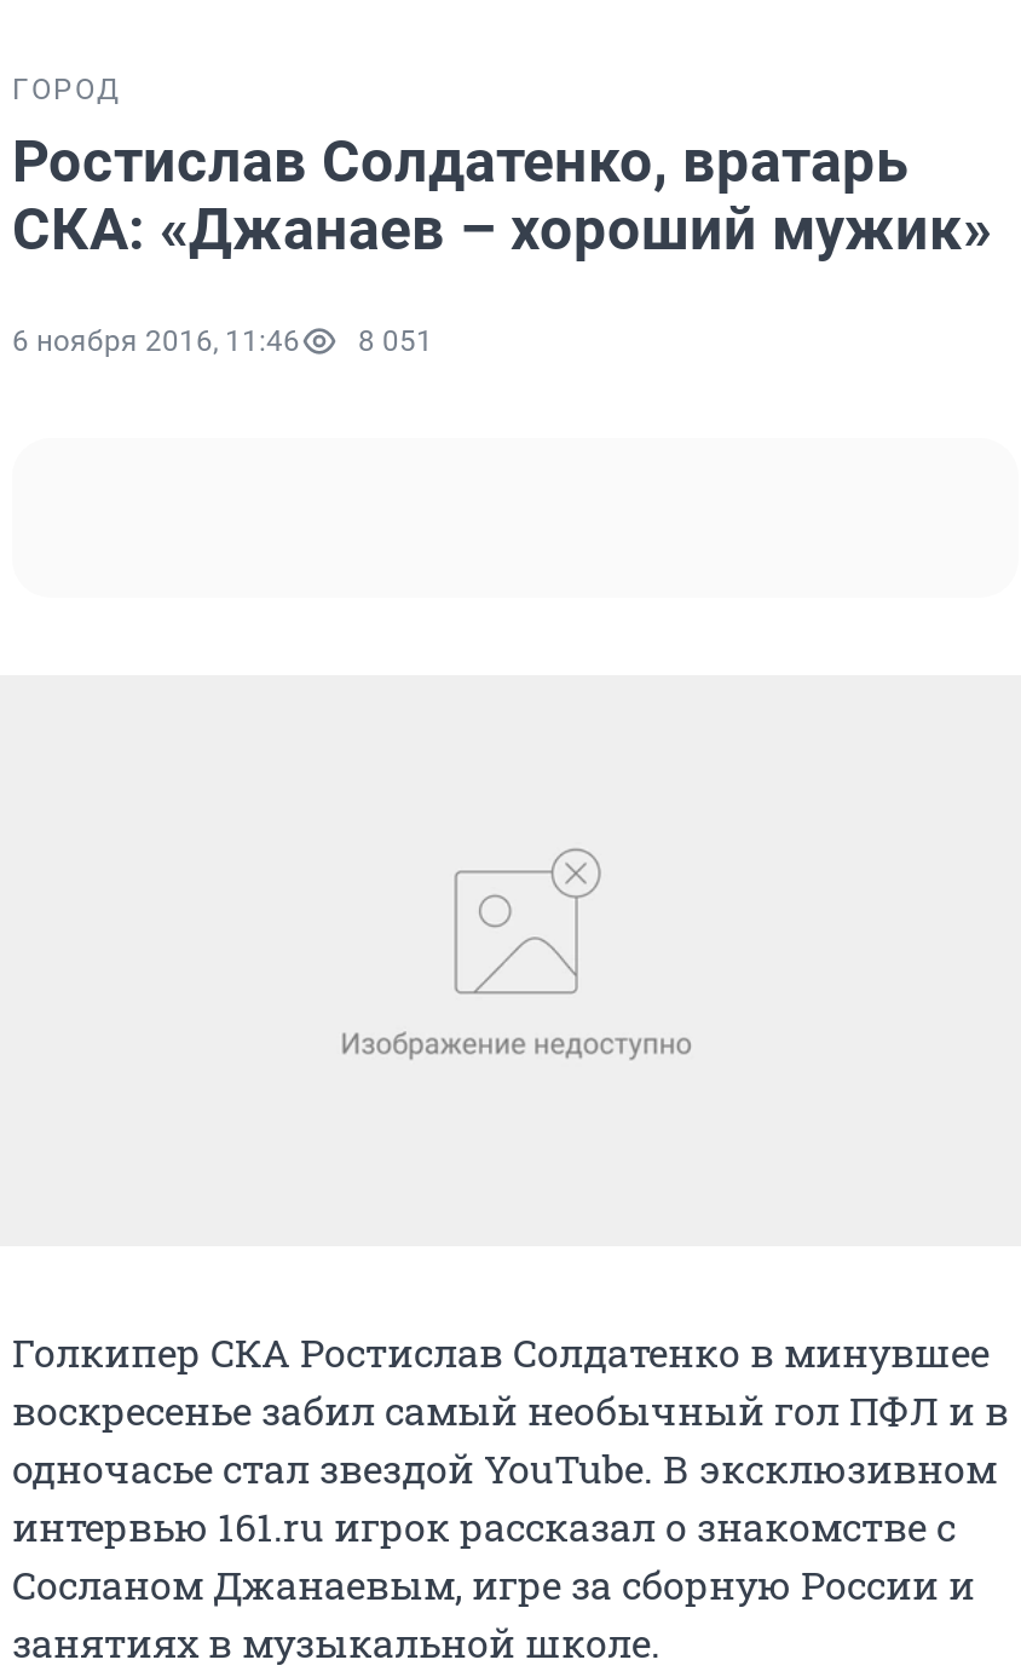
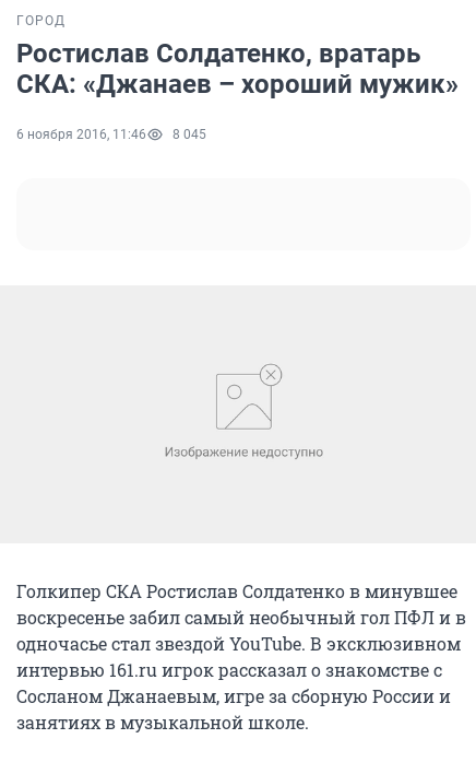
- 6 ноября 2016, 11:46 8 051
+ 6 ноября 2016, 11:46 8 045
